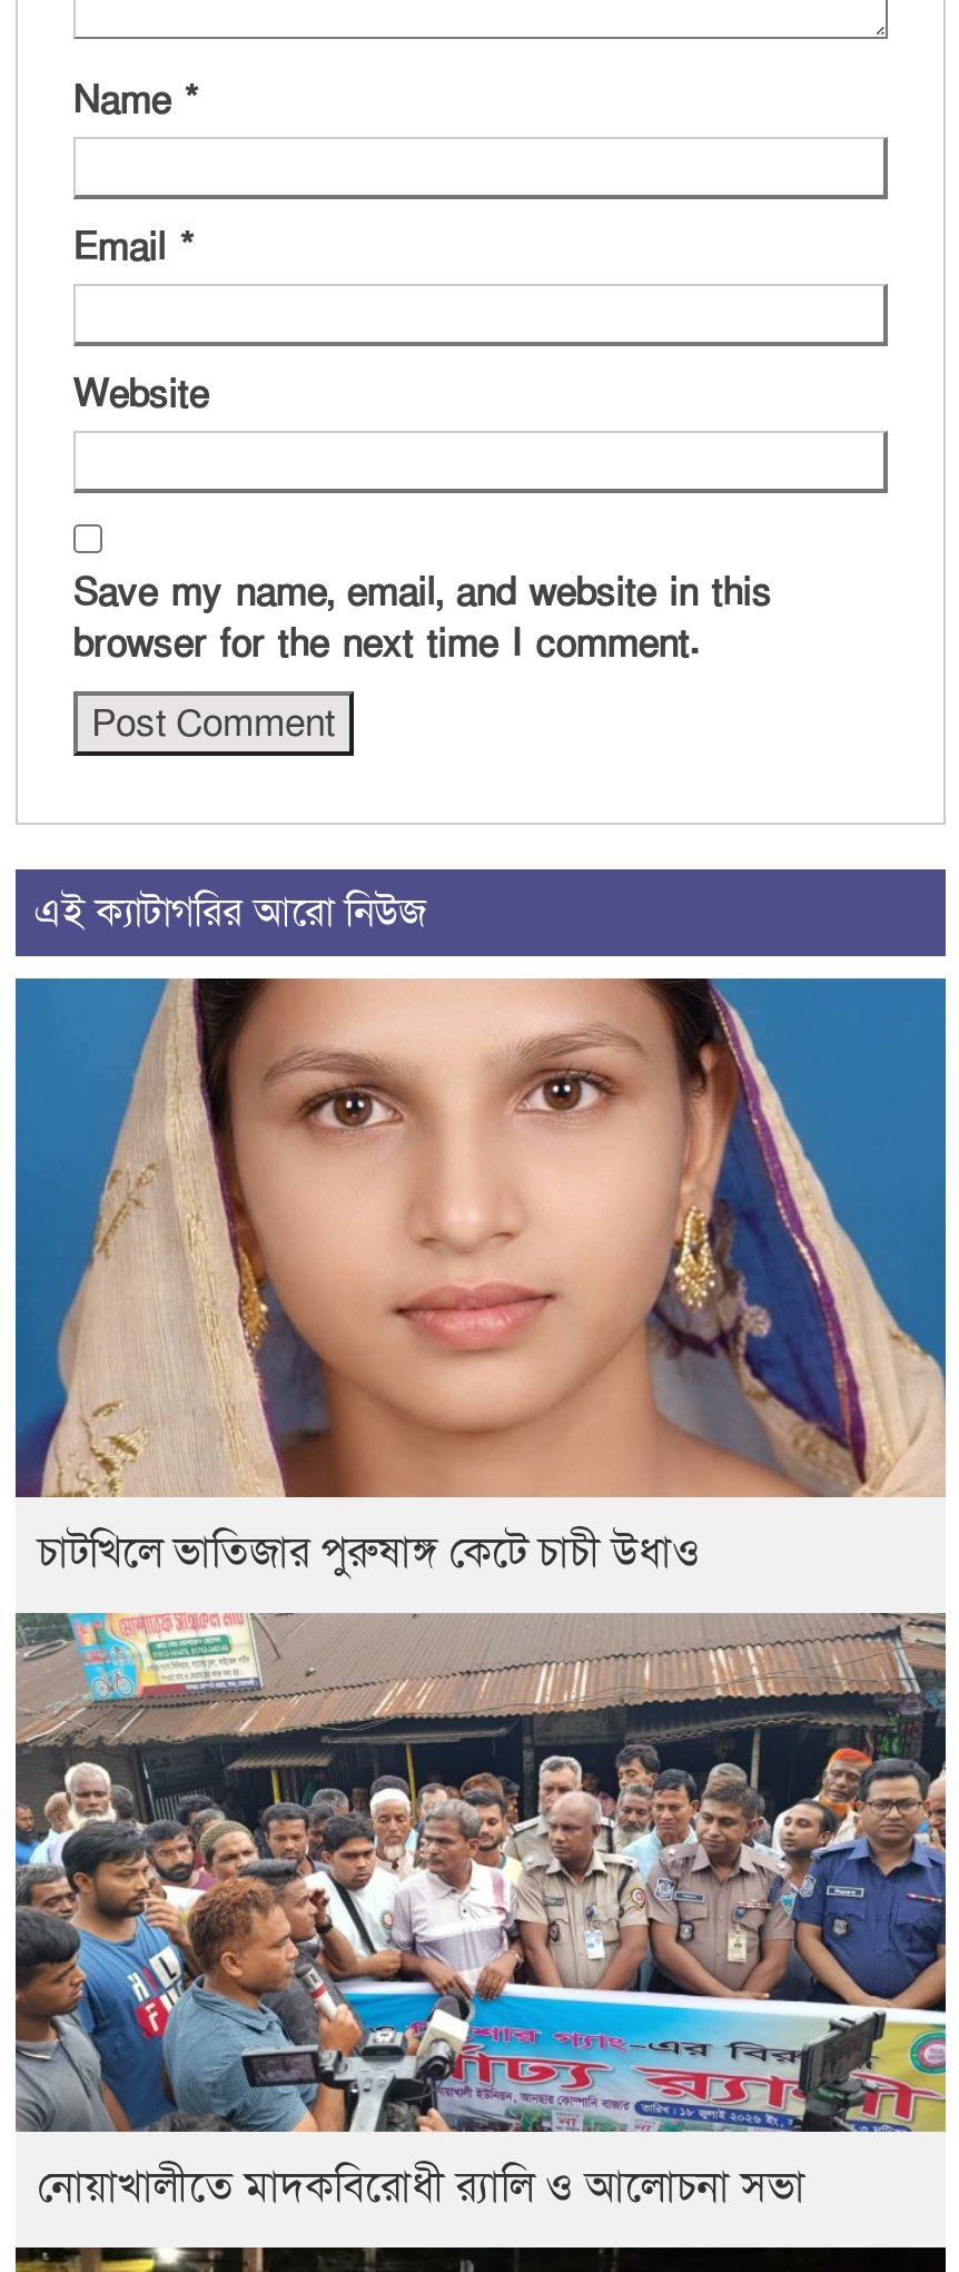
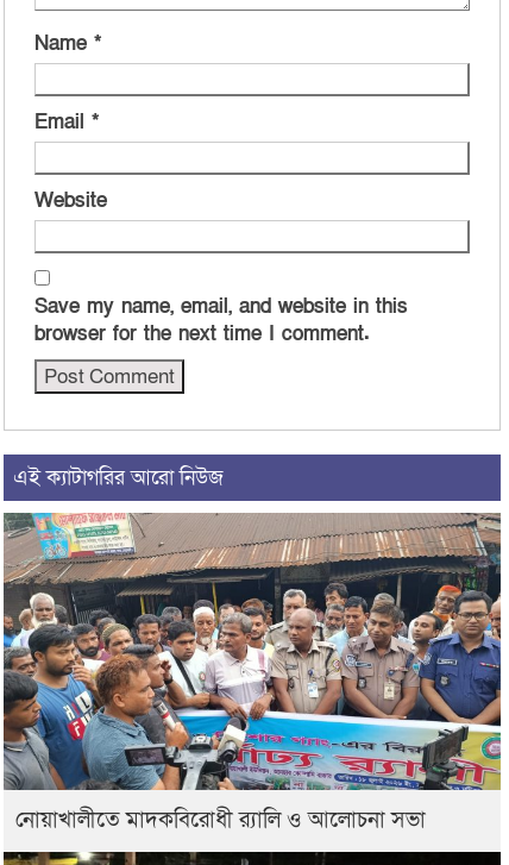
- [image]
- চাটখিলে ভাতিজার পুরুষাঙ্গ কেটে চাচী উধাও
